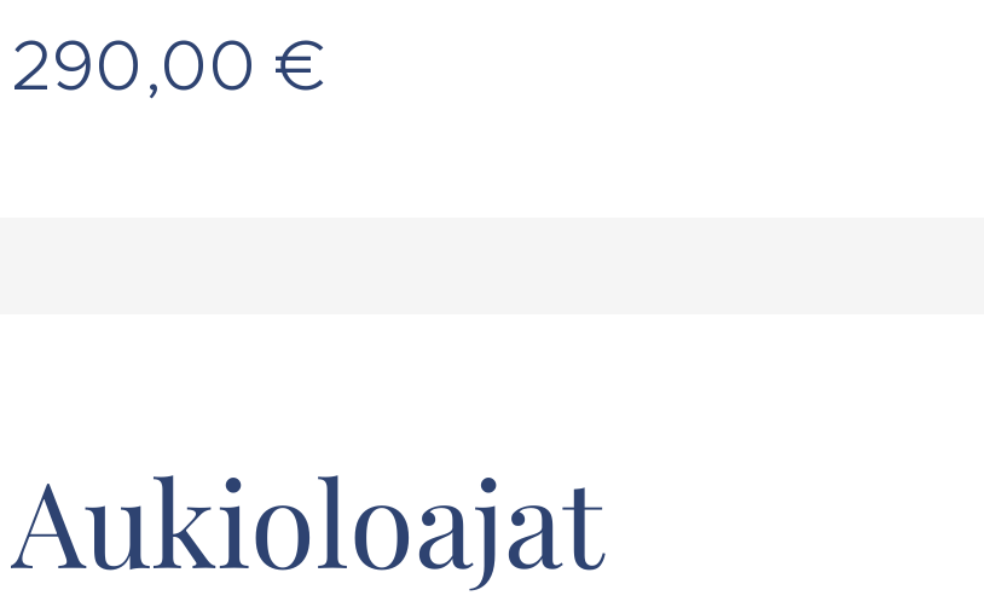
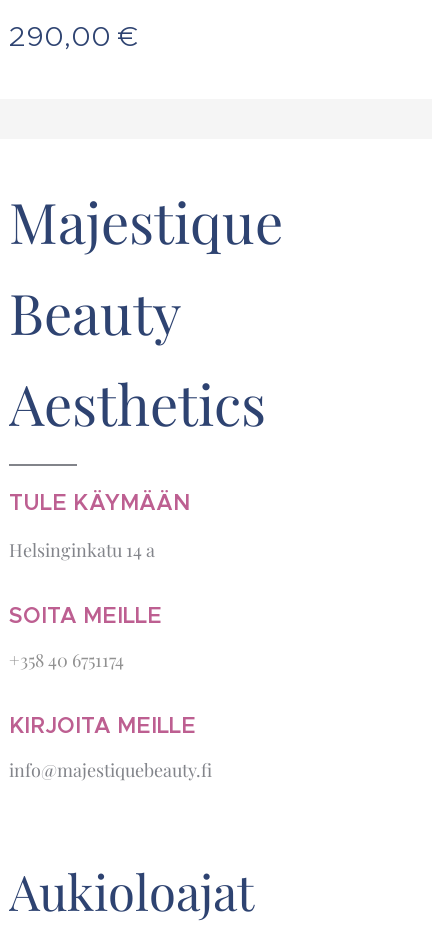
+ Majestique
+ Beauty
+ Aesthetics
+ TULE KÄYMÄÄN
+ Helsinginkatu 14 a
+ SOITA MEILLE
+ +358 40 6751174
+ KIRJOITA MEILLE
+ info@majestiquebeauty.fi
